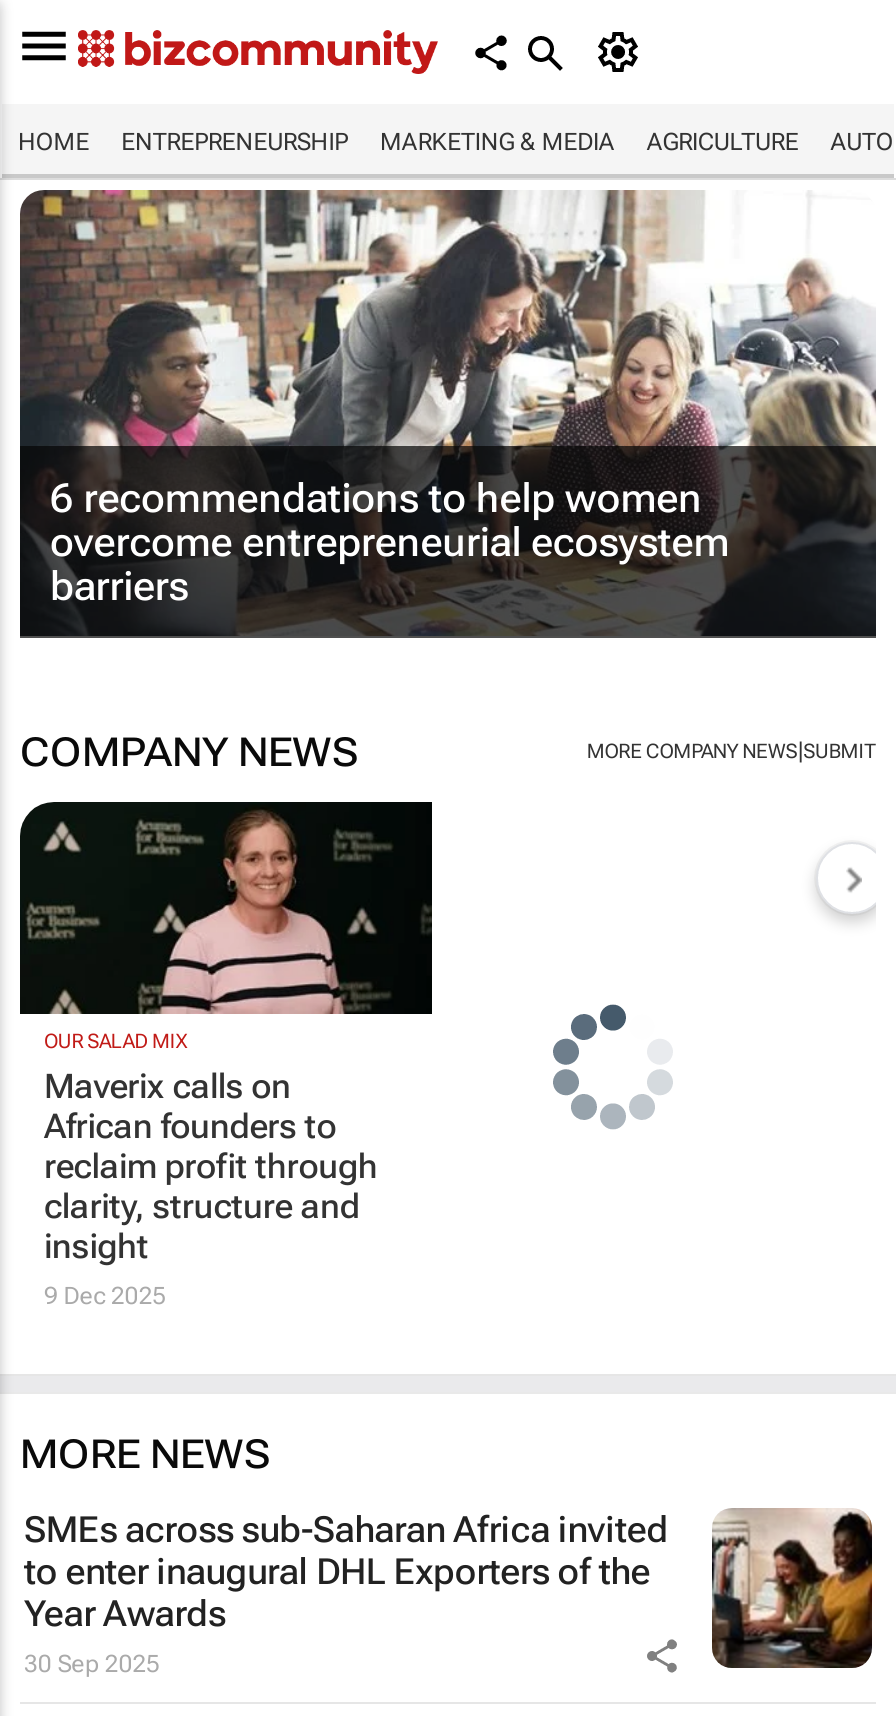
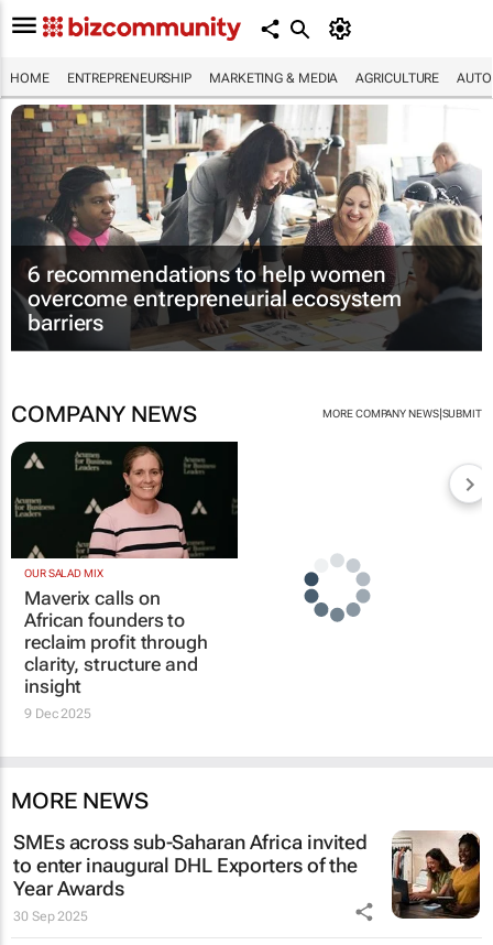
- [image]
+ [image]
